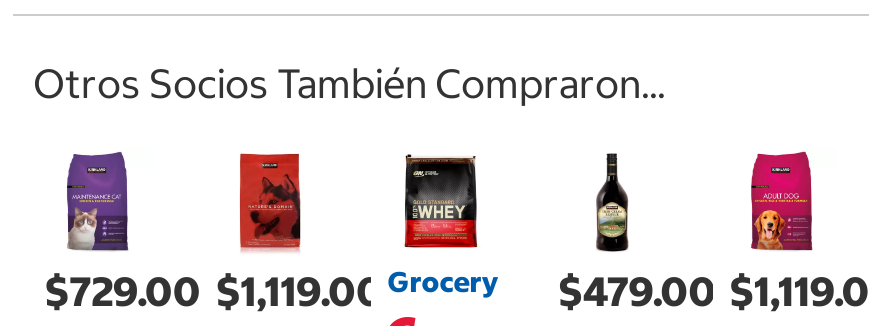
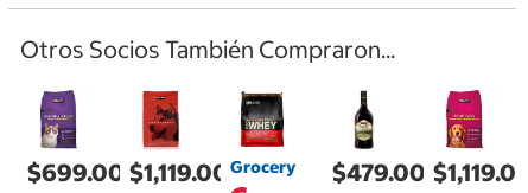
- $729.00
+ $699.00
